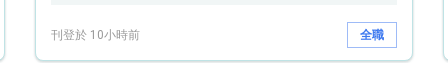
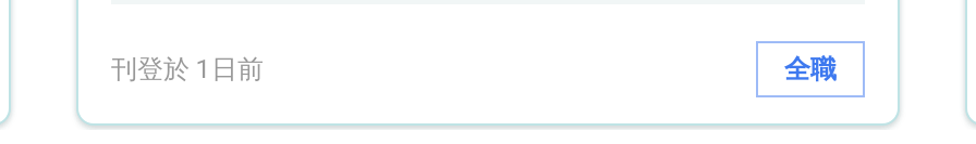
- 刊登於 10小時前
+ 刊登於 1日前
